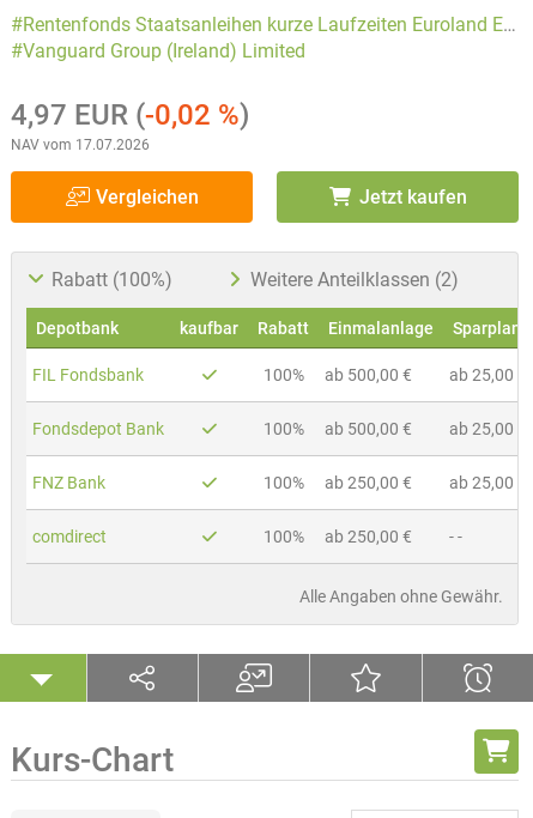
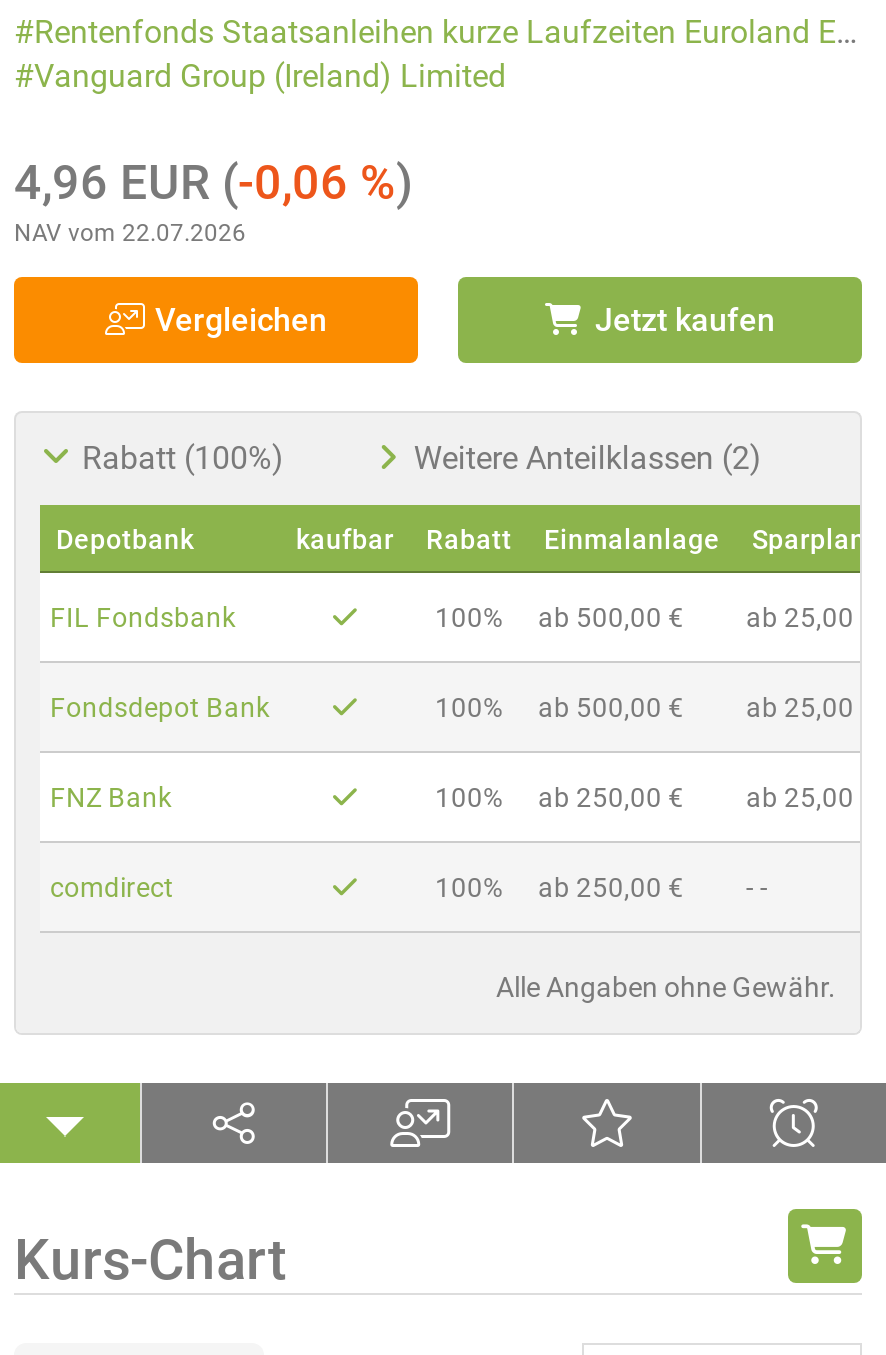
- 4,97 EUR (-0,02 %)
+ 4,96 EUR (-0,06 %)

- NAV vom 17.07.2026
+ NAV vom 22.07.2026
